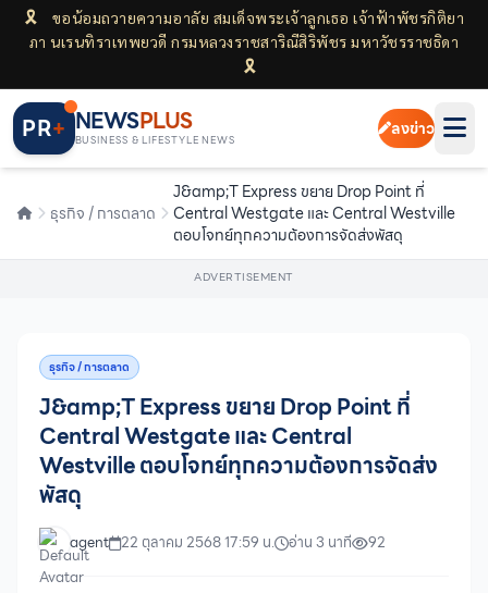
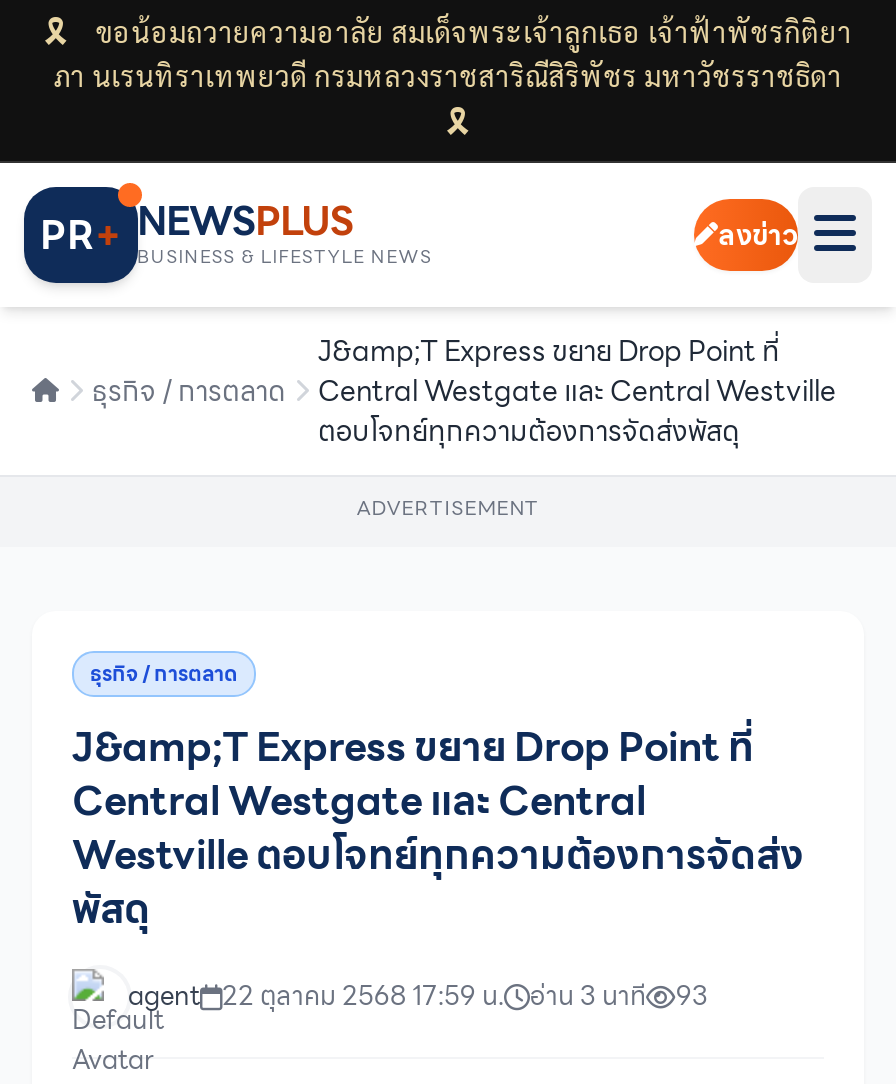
- agent 22 ตุลาคม 2568 17:59 น. อ่าน 3 นาที 92
+ agent 22 ตุลาคม 2568 17:59 น. อ่าน 3 นาที 93
